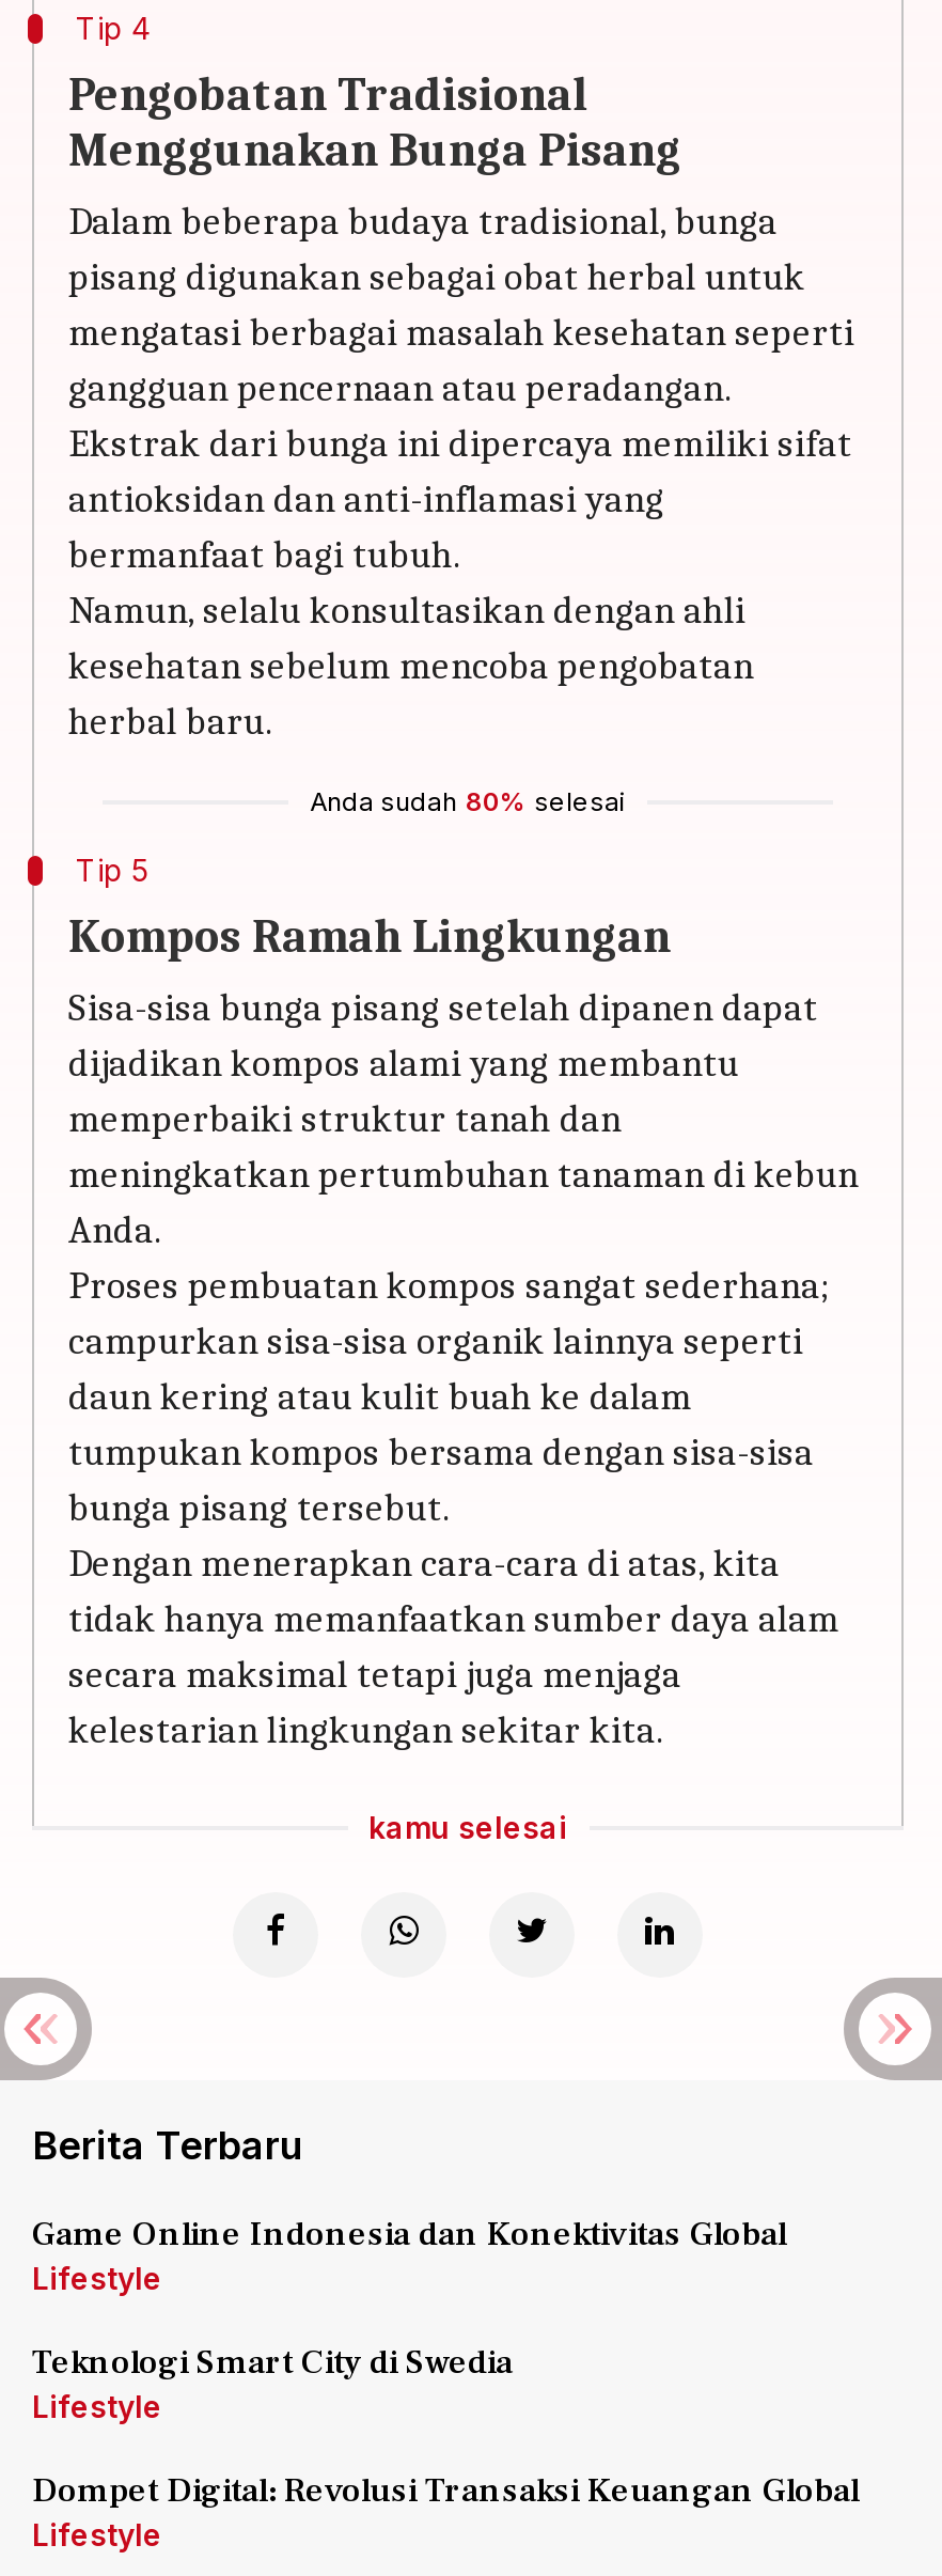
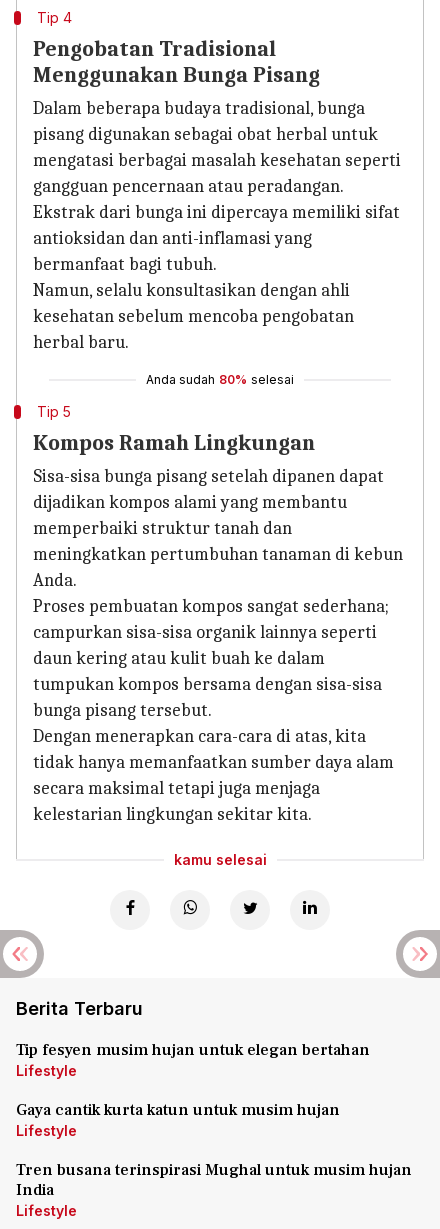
- Game Online Indonesia dan Konektivitas Global
+ Tip fesyen musim hujan untuk elegan bertahan

- Teknologi Smart City di Swedia
+ Gaya cantik kurta katun untuk musim hujan

- Dompet Digital: Revolusi Transaksi Keuangan Global
+ Tren busana terinspirasi Mughal untuk musim hujan
+ India
